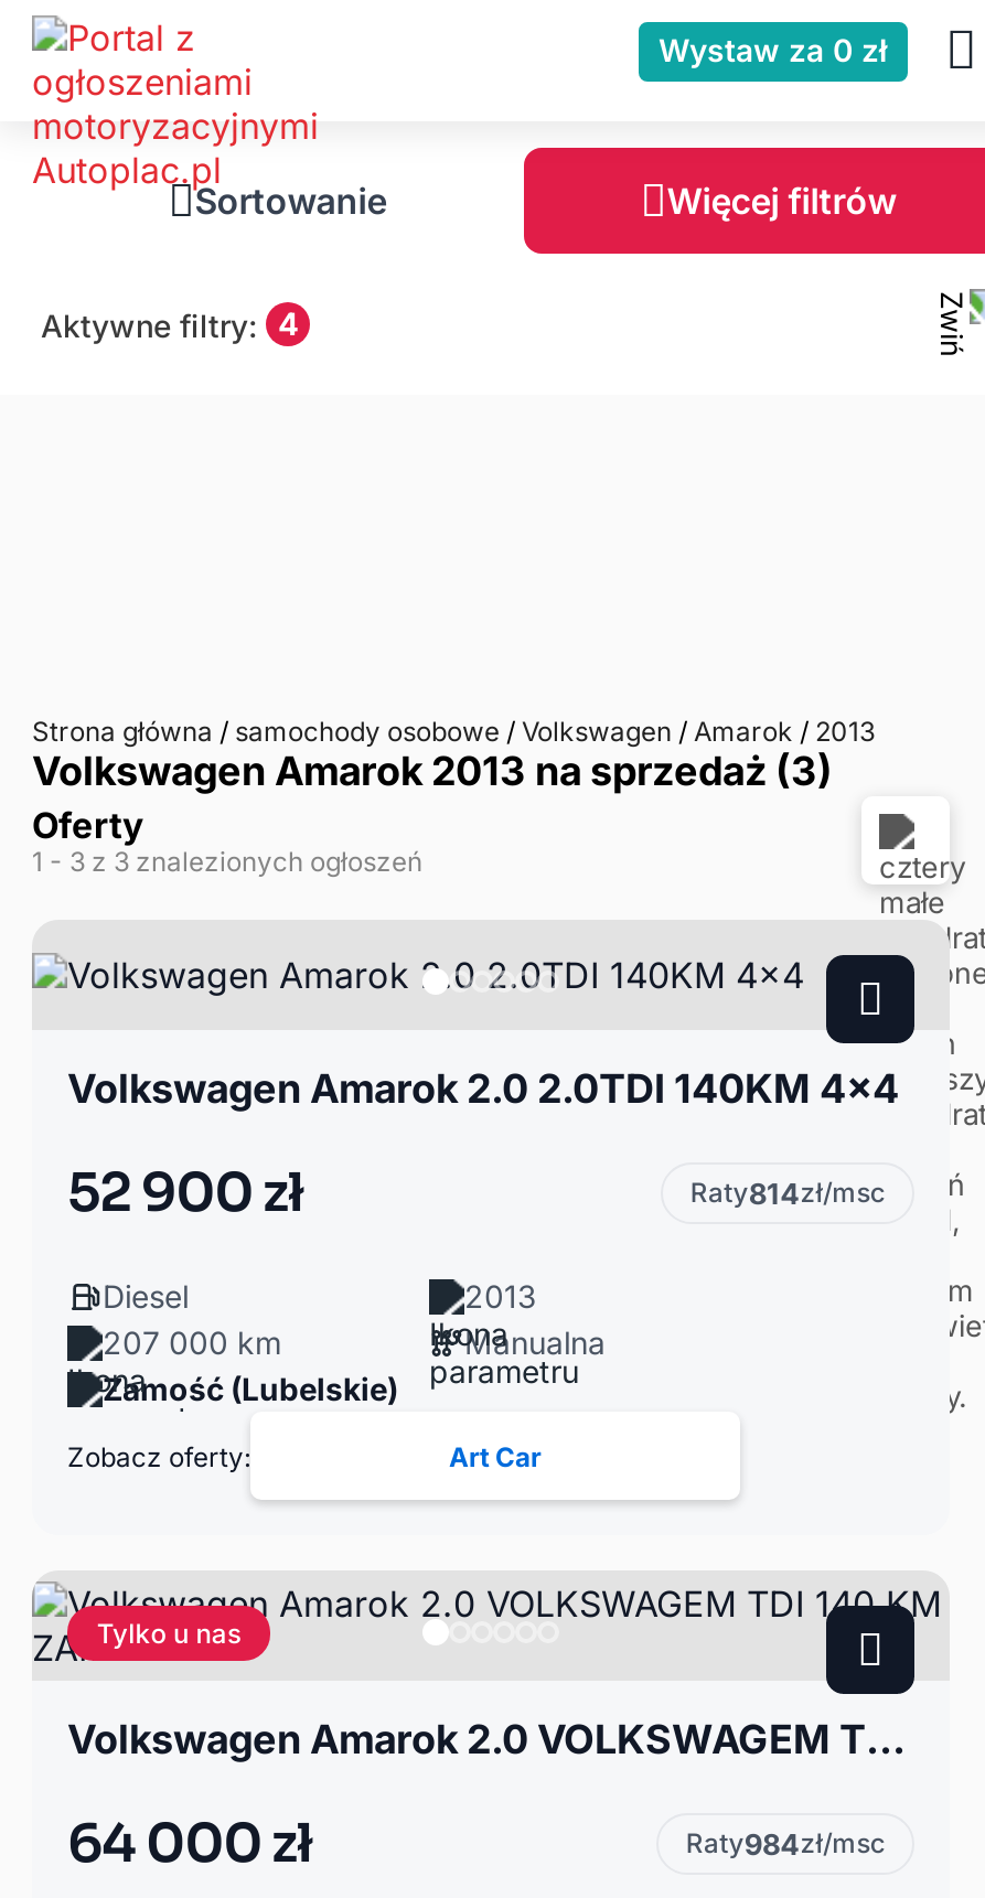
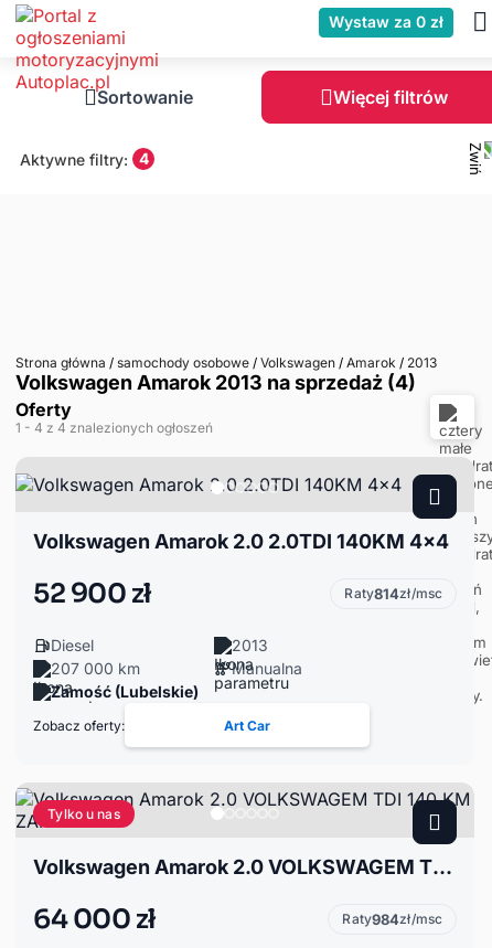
- Volkswagen Amarok 2013 na sprzedaż (3)
+ Volkswagen Amarok 2013 na sprzedaż (4)

- 1 - 3 z 3 znalezionych ogłoszeń
+ 1 - 4 z 4 znalezionych ogłoszeń
